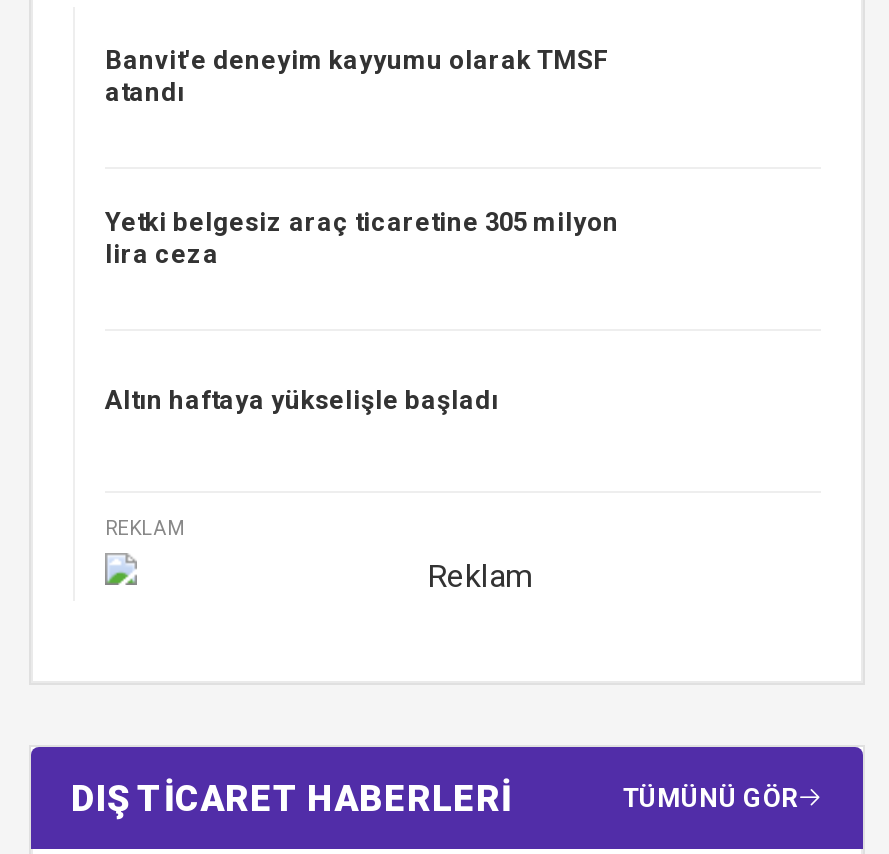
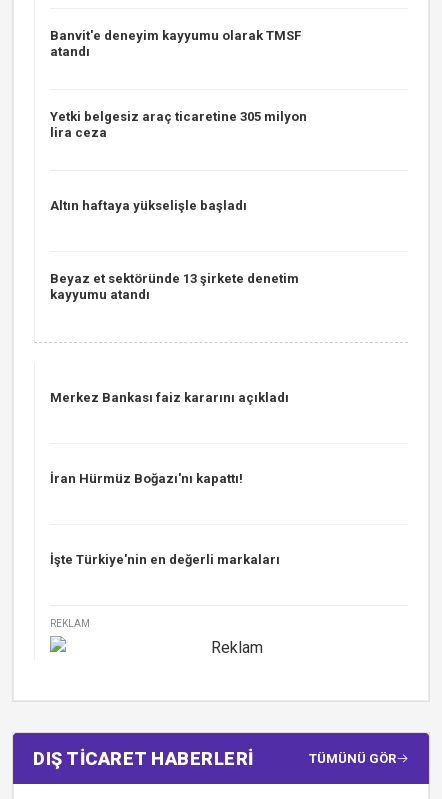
+ Beyaz et sektöründe 13 şirkete denetim
+ kayyumu atandı

+ Merkez Bankası faiz kararını açıkladı

+ İran Hürmüz Boğazı'nı kapattı!

+ İşte Türkiye'nin en değerli markaları
